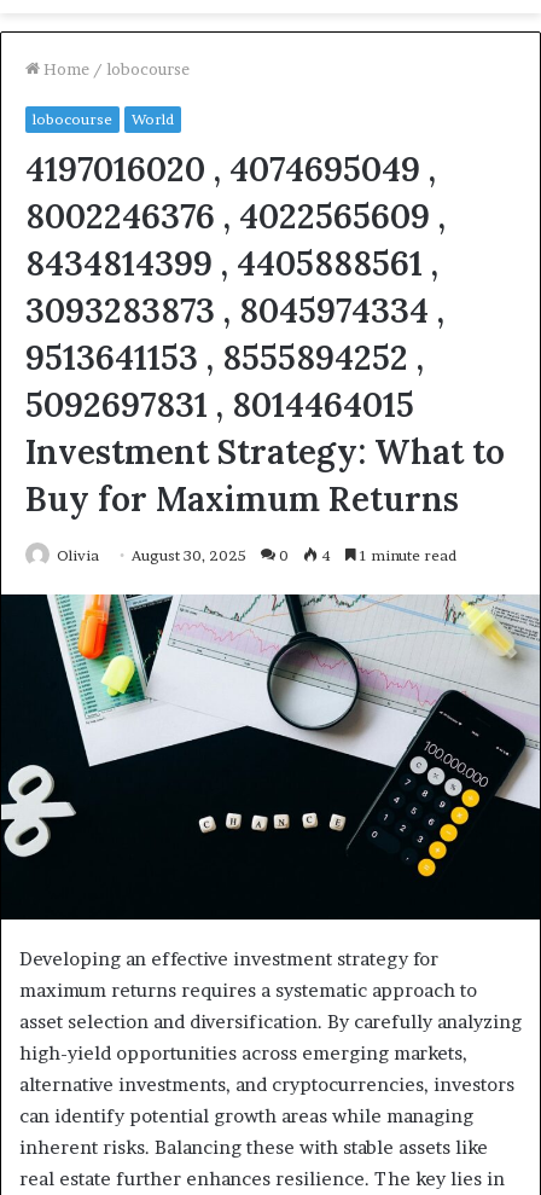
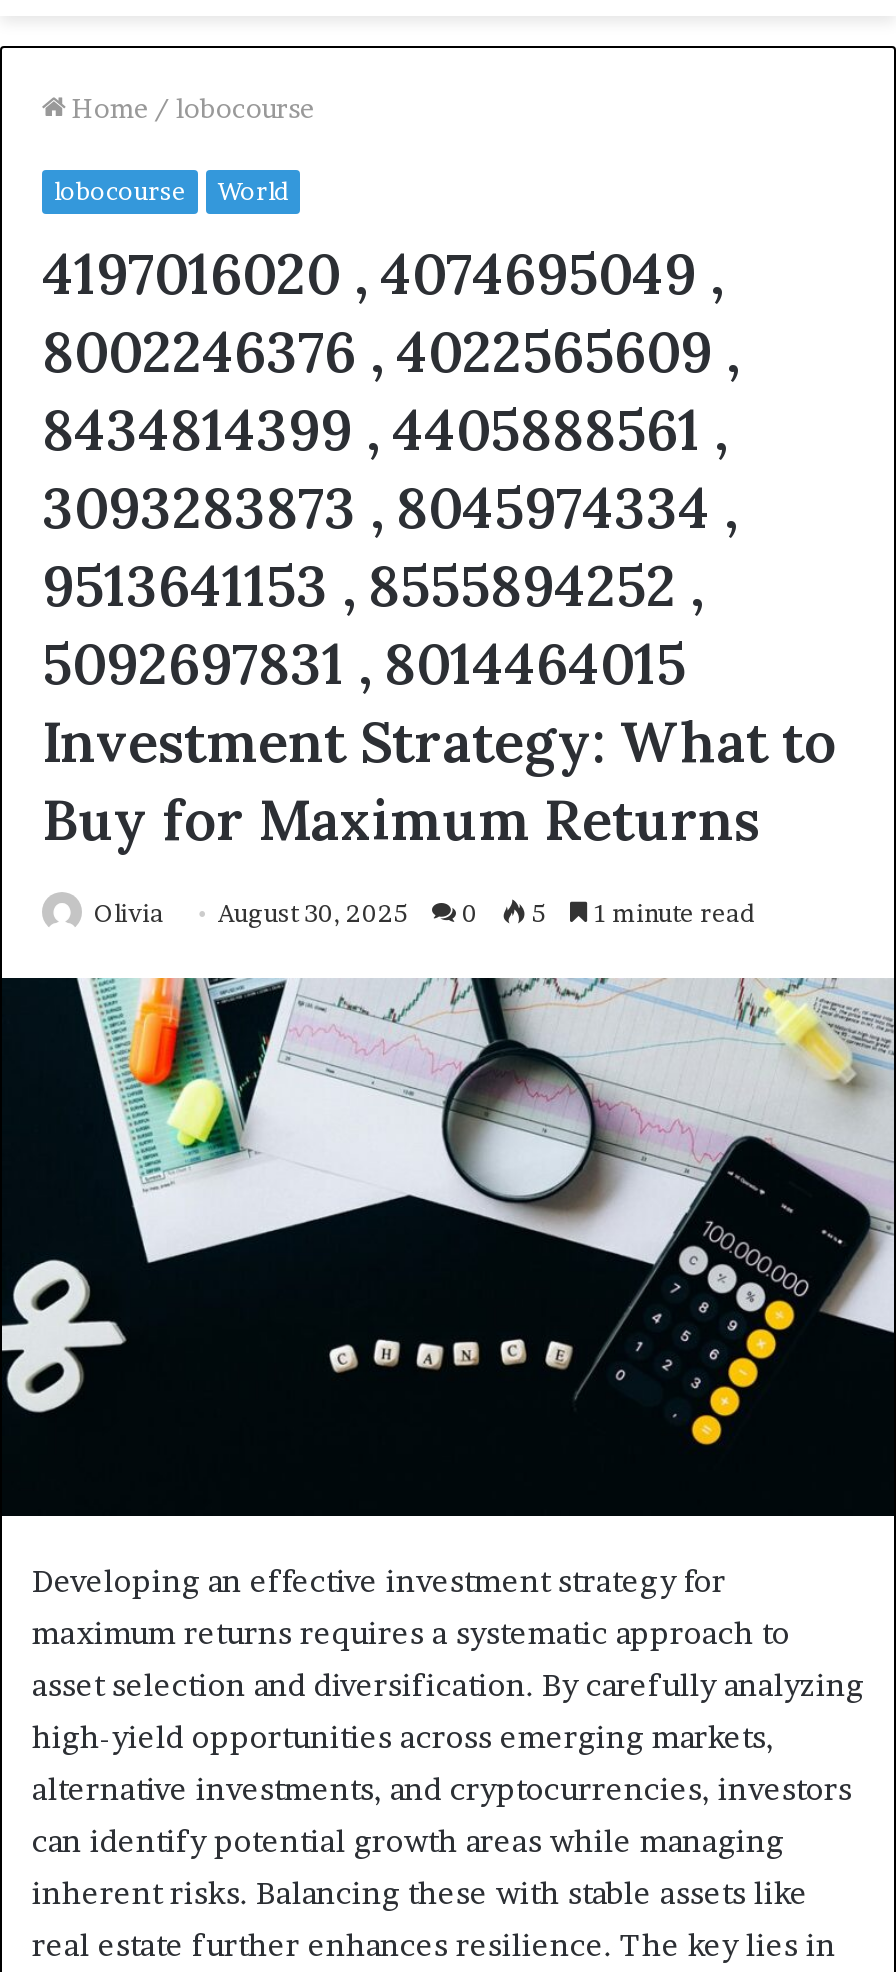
- Olivia August 30, 2025 0 4 1 minute read
+ Olivia August 30, 2025 0 5 1 minute read
